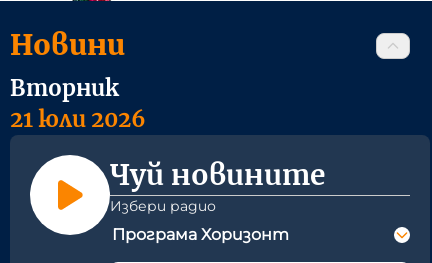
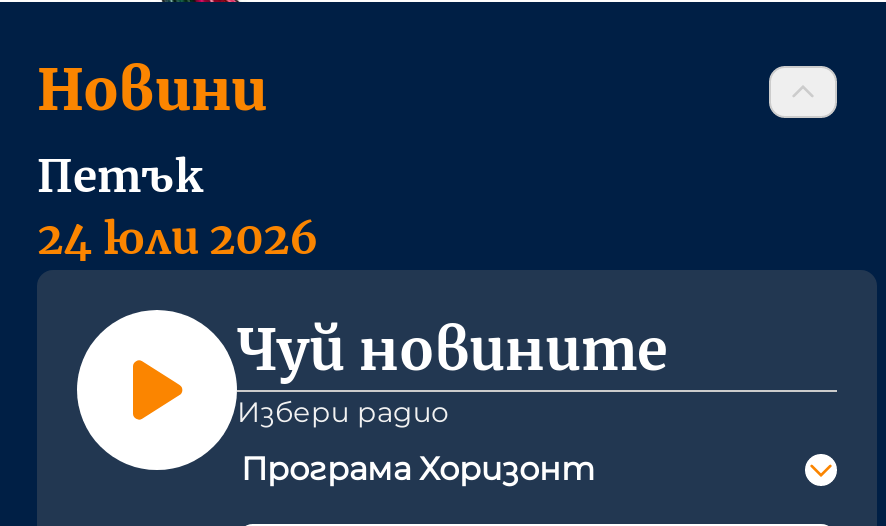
- Вторник
- 21 юли 2026
+ Петък
+ 24 юли 2026
